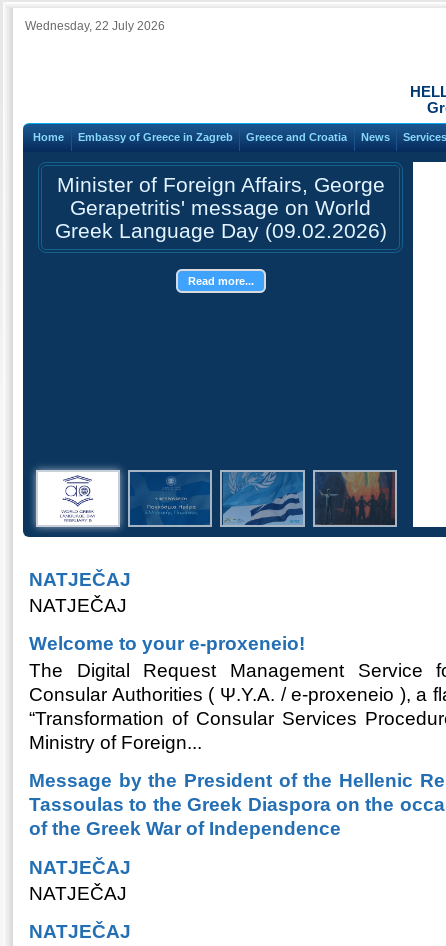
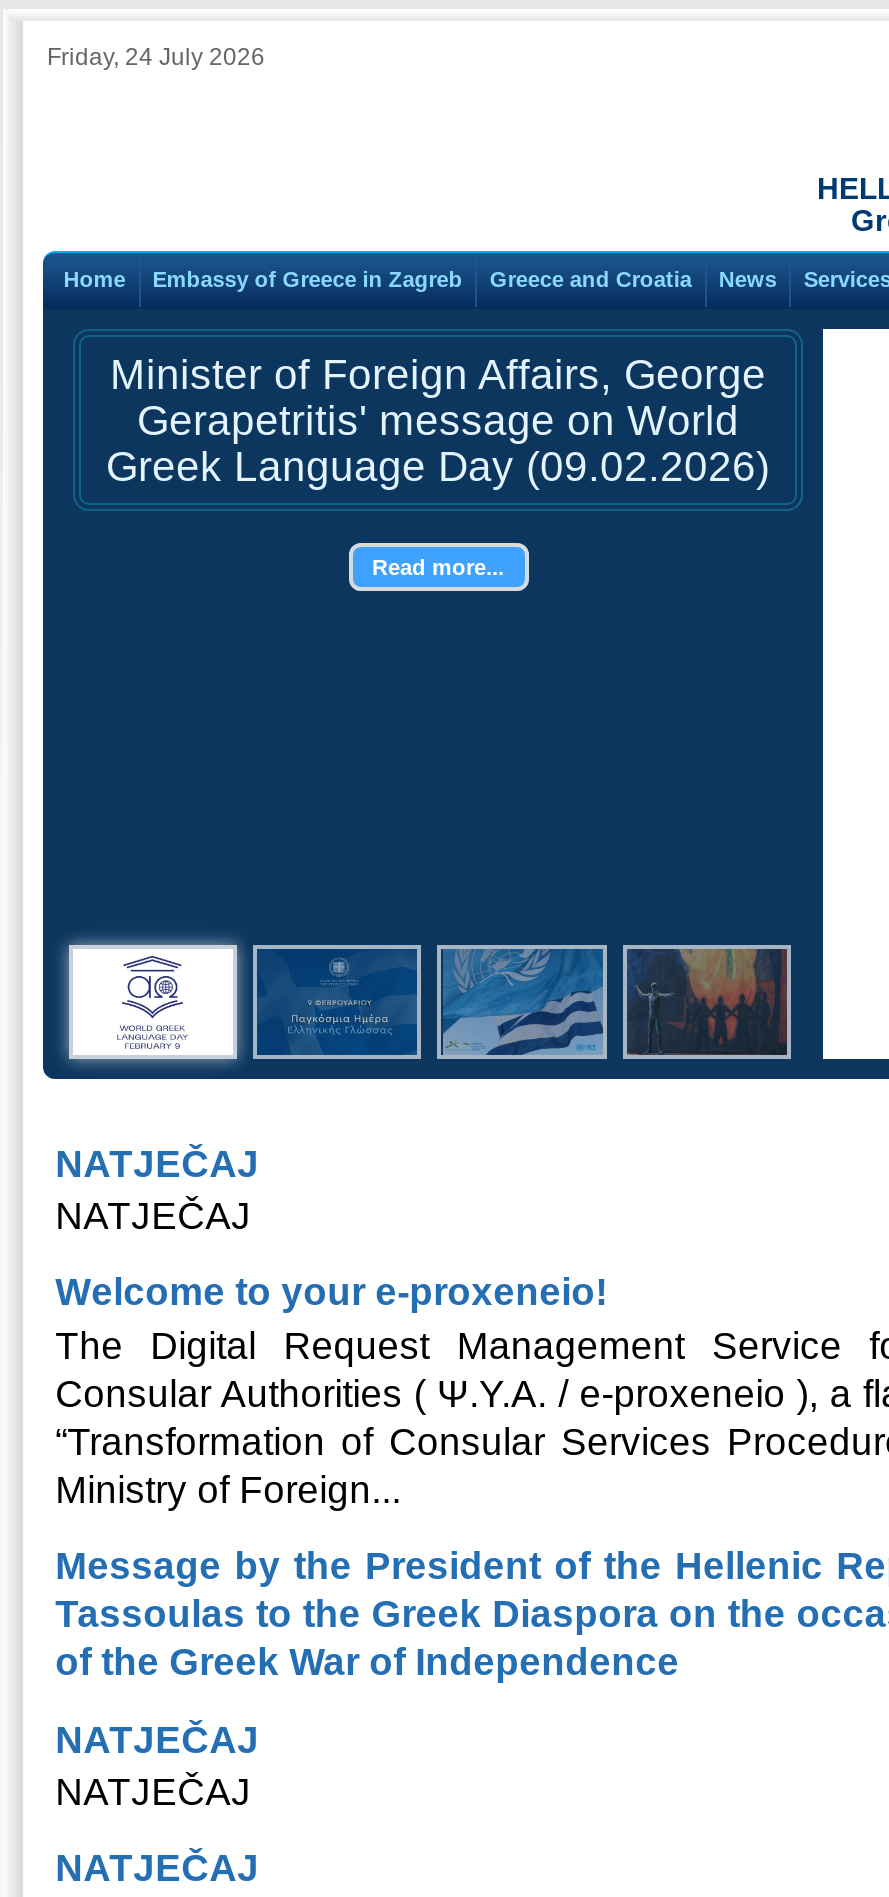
- Wednesday, 22 July 2026
+ Friday, 24 July 2026
